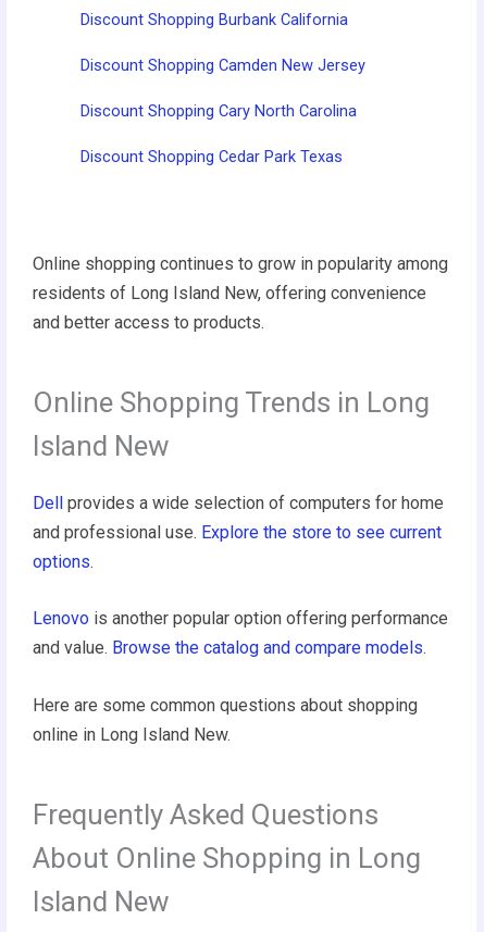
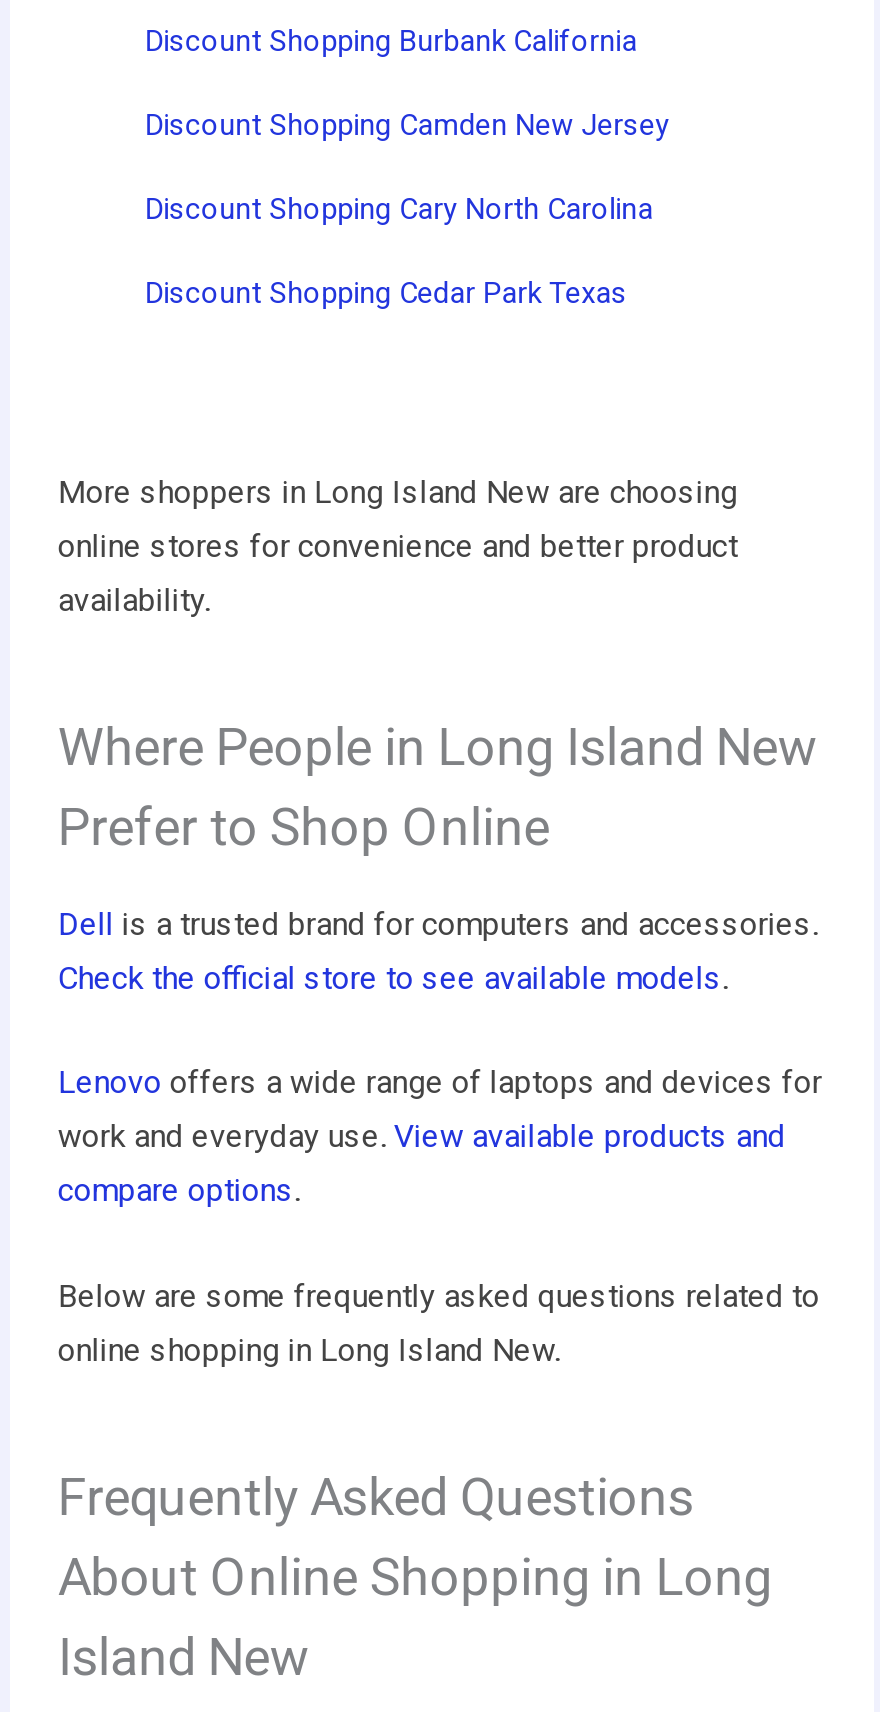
- Online shopping continues to grow in popularity among
- residents of Long Island New, offering convenience
- and better access to products.
+ More shoppers in Long Island New are choosing
+ online stores for convenience and better product
+ availability.

- Online Shopping Trends in Long
- Island New
+ Where People in Long Island New
+ Prefer to Shop Online

- Dell provides a wide selection of computers for home
- and professional use. Explore the store to see current
- options.
+ Dell is a trusted brand for computers and accessories.
+ Check the official store to see available models.

- Lenovo is another popular option offering performance
- and value. Browse the catalog and compare models.
+ Lenovo offers a wide range of laptops and devices for
+ work and everyday use. View available products and
+ compare options.

- Here are some common questions about shopping
- online in Long Island New.
+ Below are some frequently asked questions related to
+ online shopping in Long Island New.
